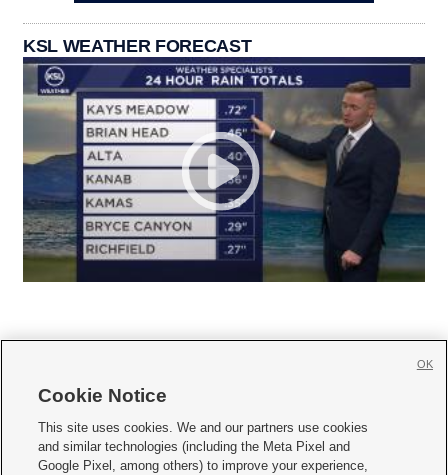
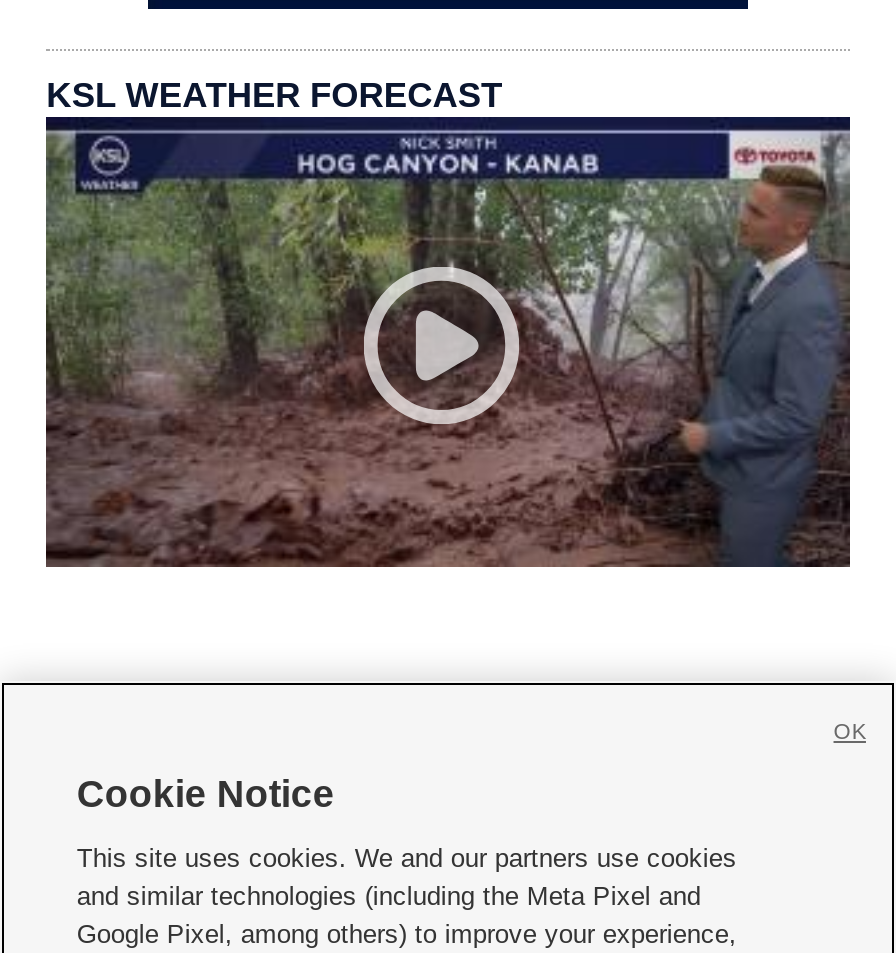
- [image]
+ [image]
